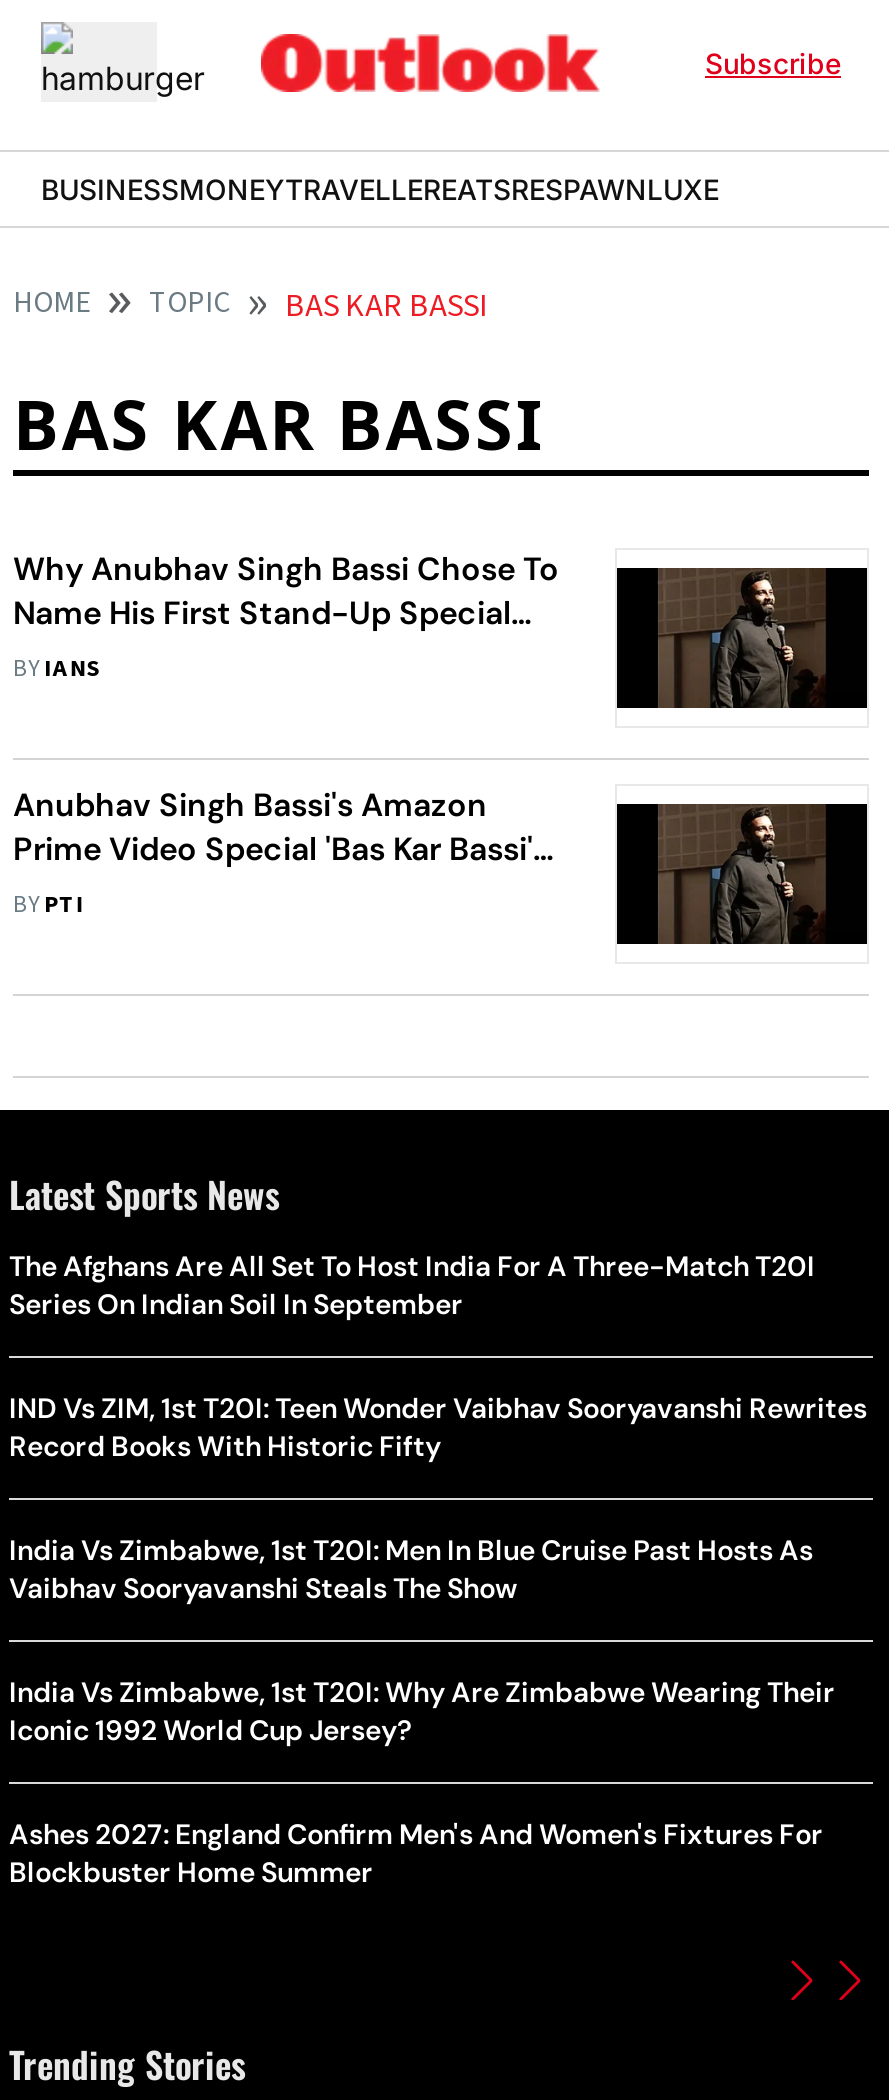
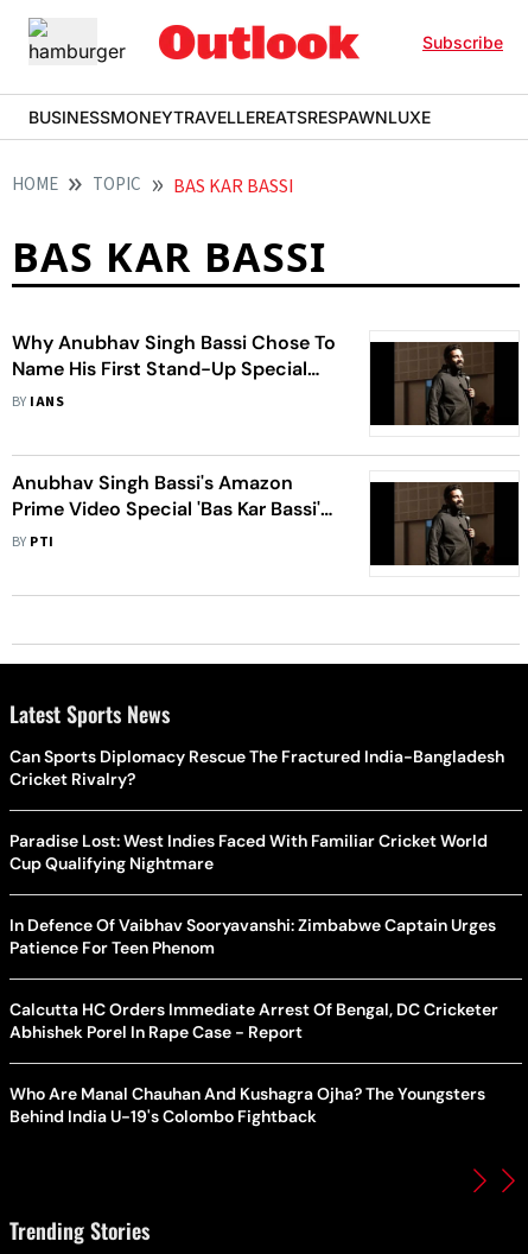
- The Afghans Are All Set To Host India For A Three-Match T20I
- Series On Indian Soil In September
+ Can Sports Diplomacy Rescue The Fractured India-Bangladesh
+ Cricket Rivalry?

- IND Vs ZIM, 1st T20I: Teen Wonder Vaibhav Sooryavanshi Rewrites
- Record Books With Historic Fifty
+ Paradise Lost: West Indies Faced With Familiar Cricket World
+ Cup Qualifying Nightmare

- India Vs Zimbabwe, 1st T20I: Men In Blue Cruise Past Hosts As
- Vaibhav Sooryavanshi Steals The Show
+ In Defence Of Vaibhav Sooryavanshi: Zimbabwe Captain Urges
+ Patience For Teen Phenom

- India Vs Zimbabwe, 1st T20I: Why Are Zimbabwe Wearing Their
- Iconic 1992 World Cup Jersey?
+ Calcutta HC Orders Immediate Arrest Of Bengal, DC Cricketer
+ Abhishek Porel In Rape Case - Report

- Ashes 2027: England Confirm Men's And Women's Fixtures For
- Blockbuster Home Summer
+ Who Are Manal Chauhan And Kushagra Ojha? The Youngsters
+ Behind India U-19's Colombo Fightback
